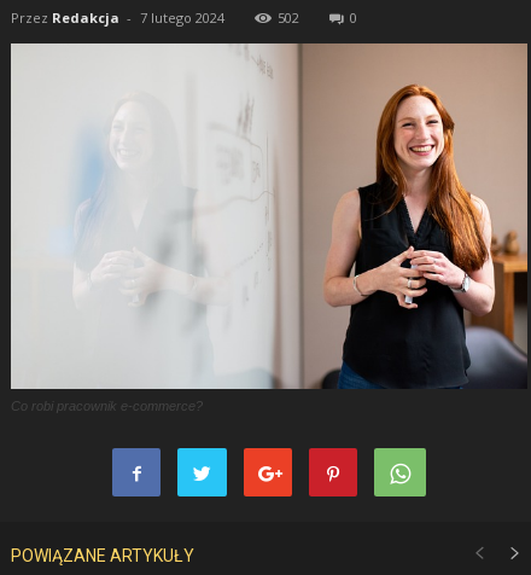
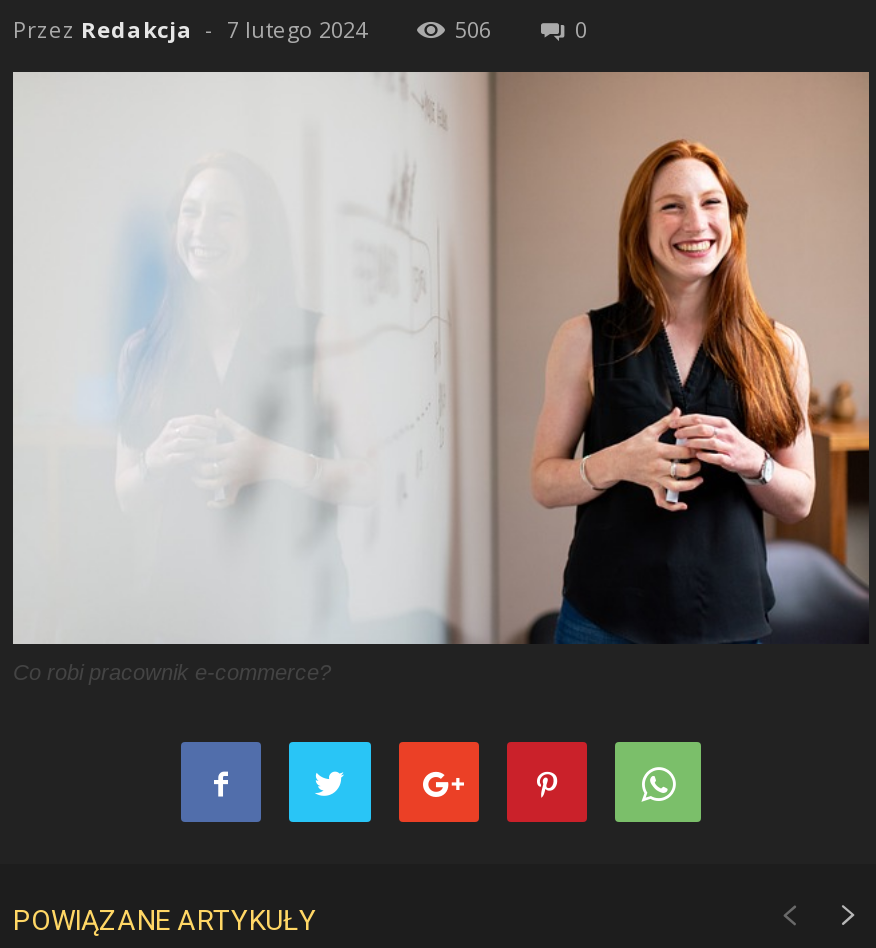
- 502
+ 506
